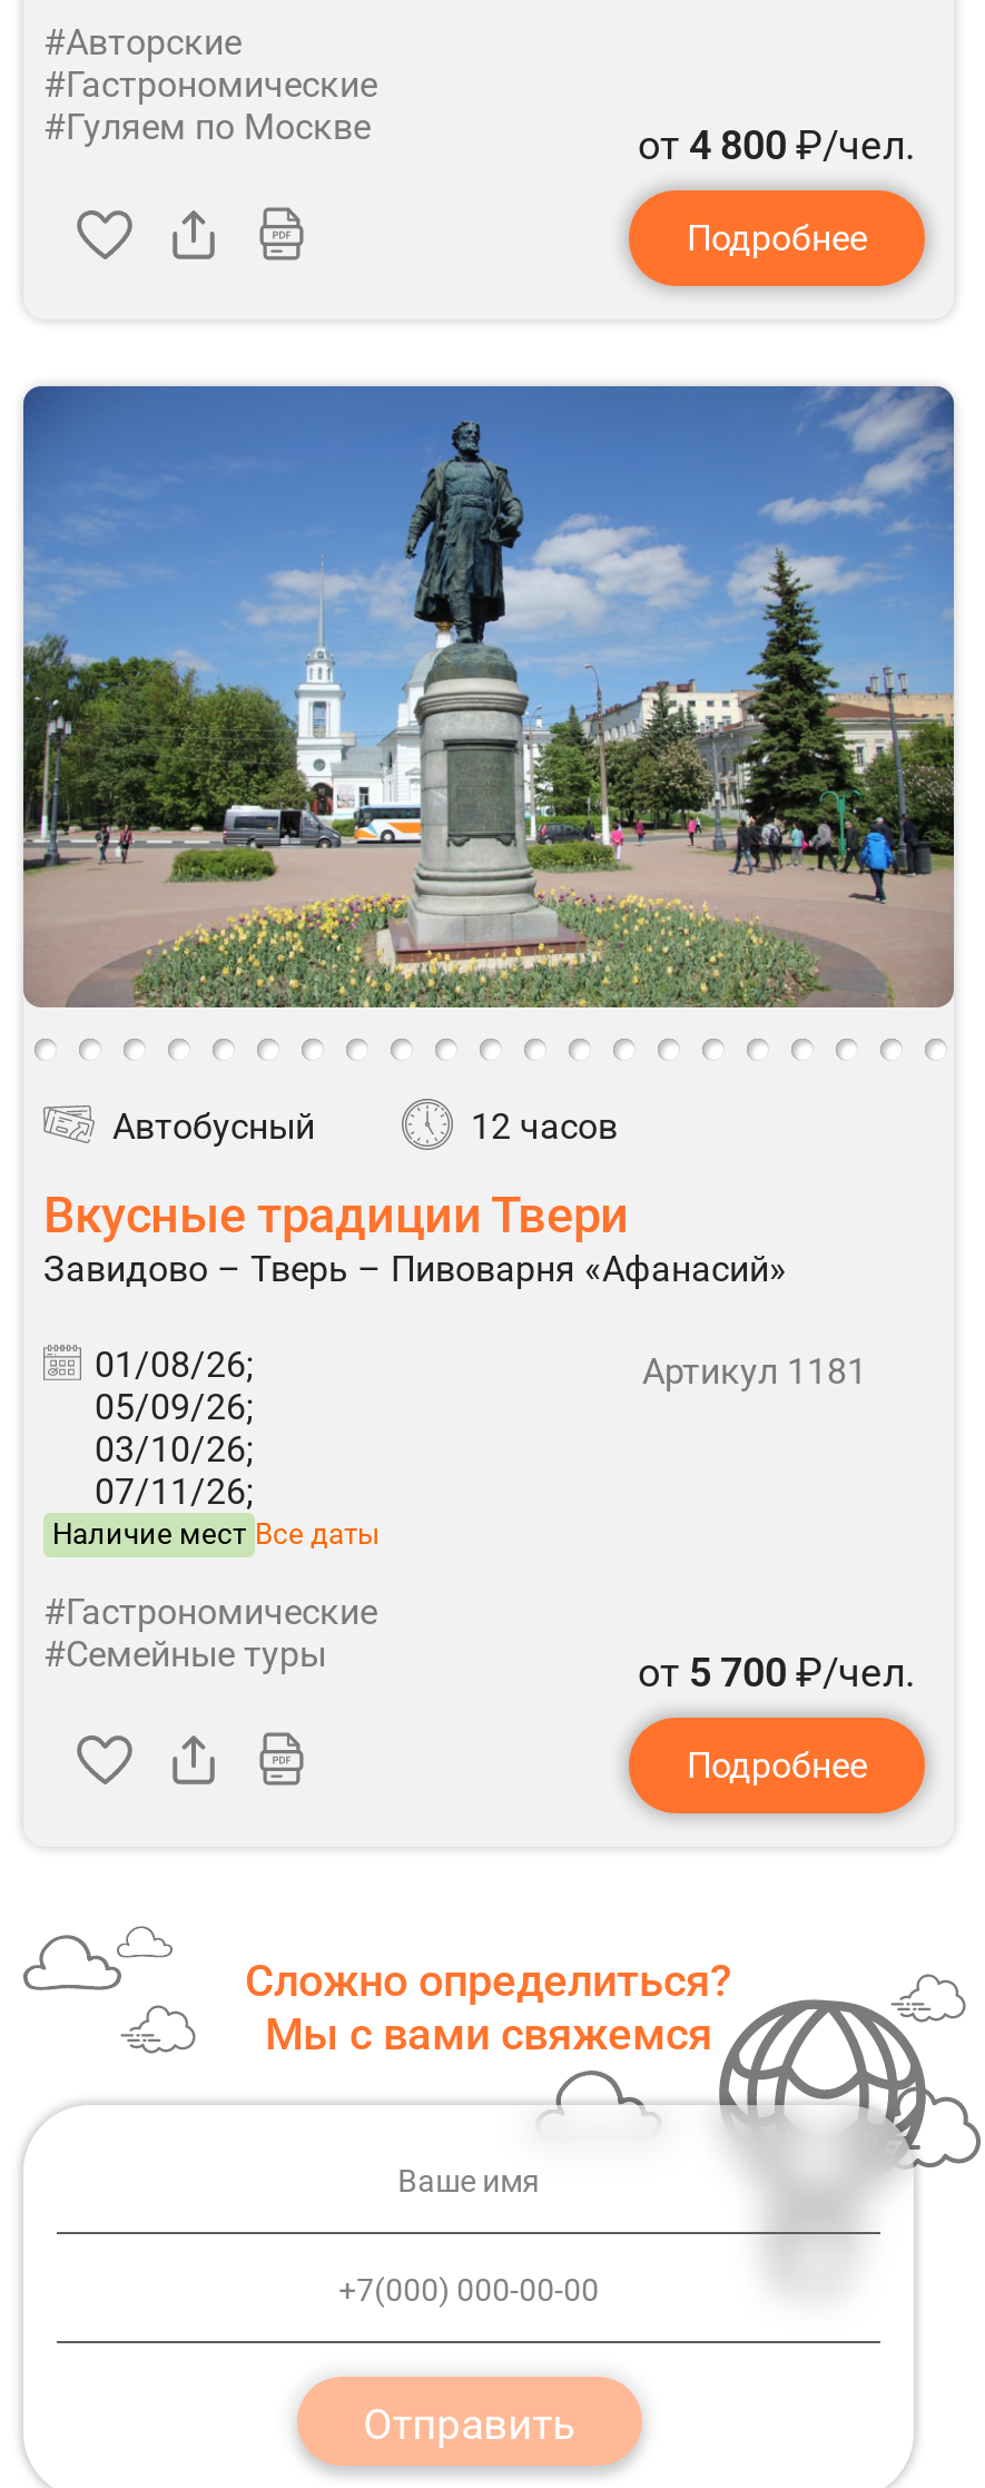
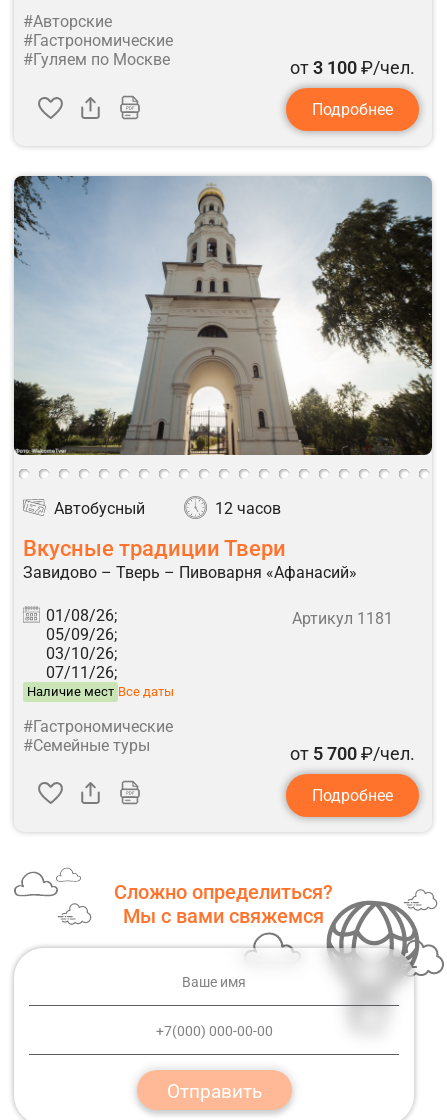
- от 4 800 ₽/чел.
+ от 3 100 ₽/чел.

- [image]
+ [image]
